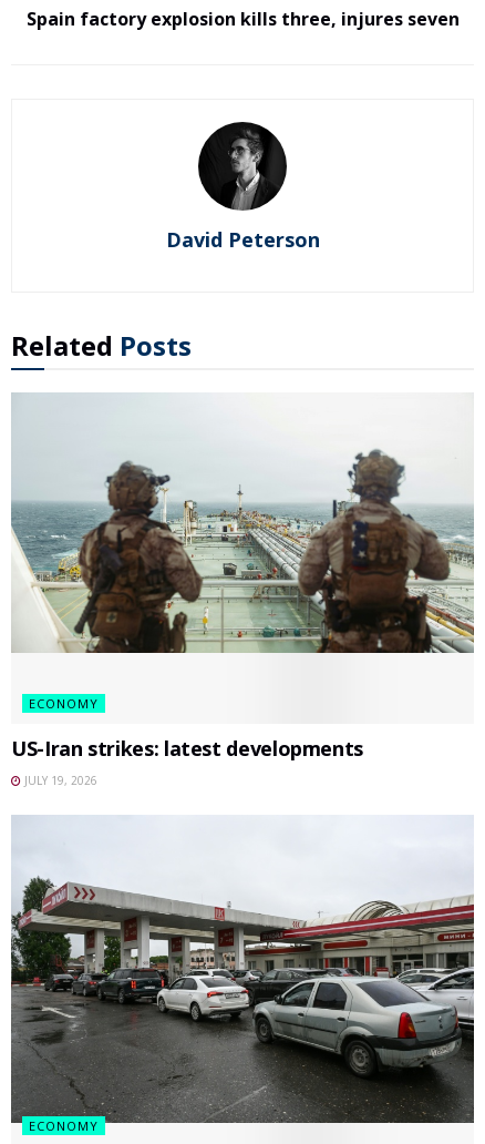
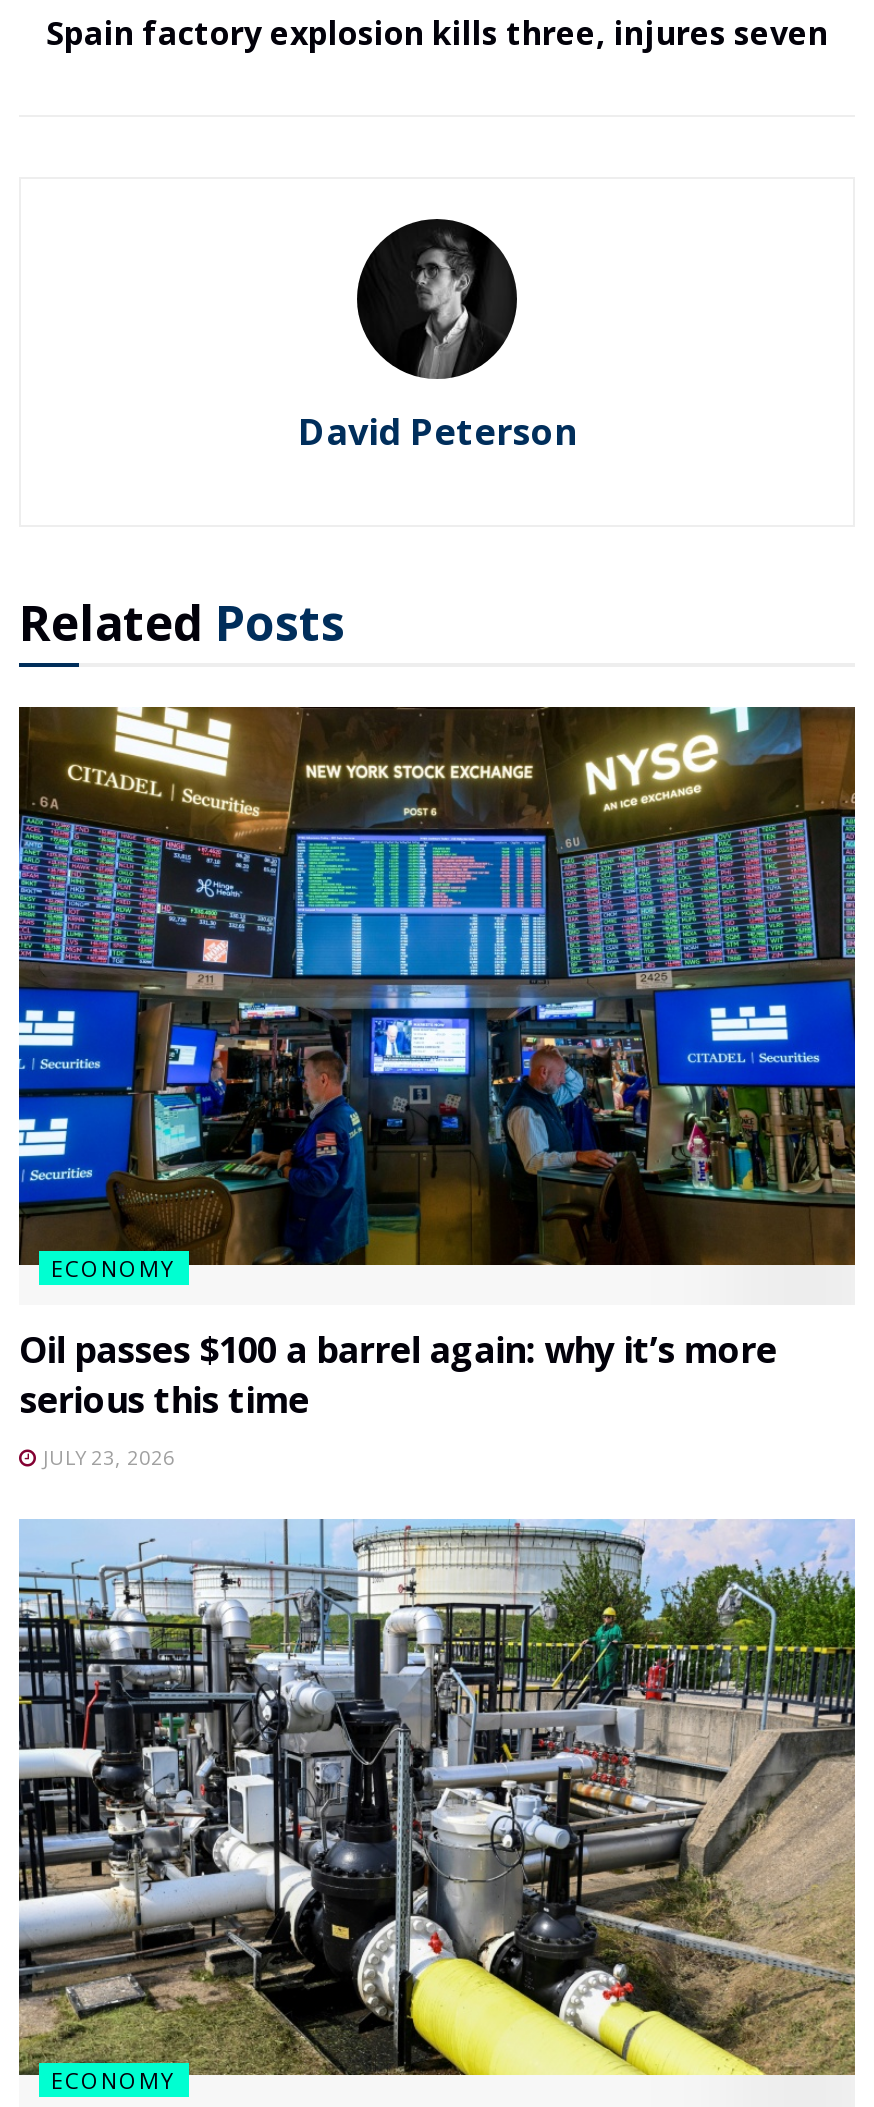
- [image]
- US-Iran strikes: latest developments
- JULY 19, 2026
+ [image]
+ Oil passes $100 a barrel again: why it’s more
+ serious this time
+ JULY 23, 2026

- [image]
+ [image]
